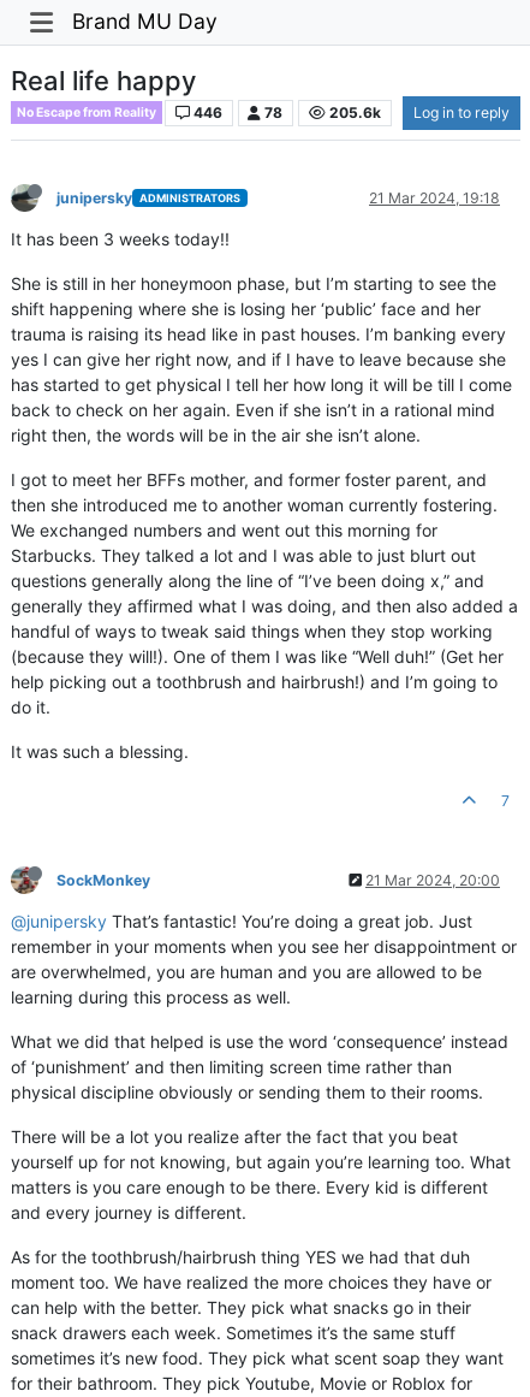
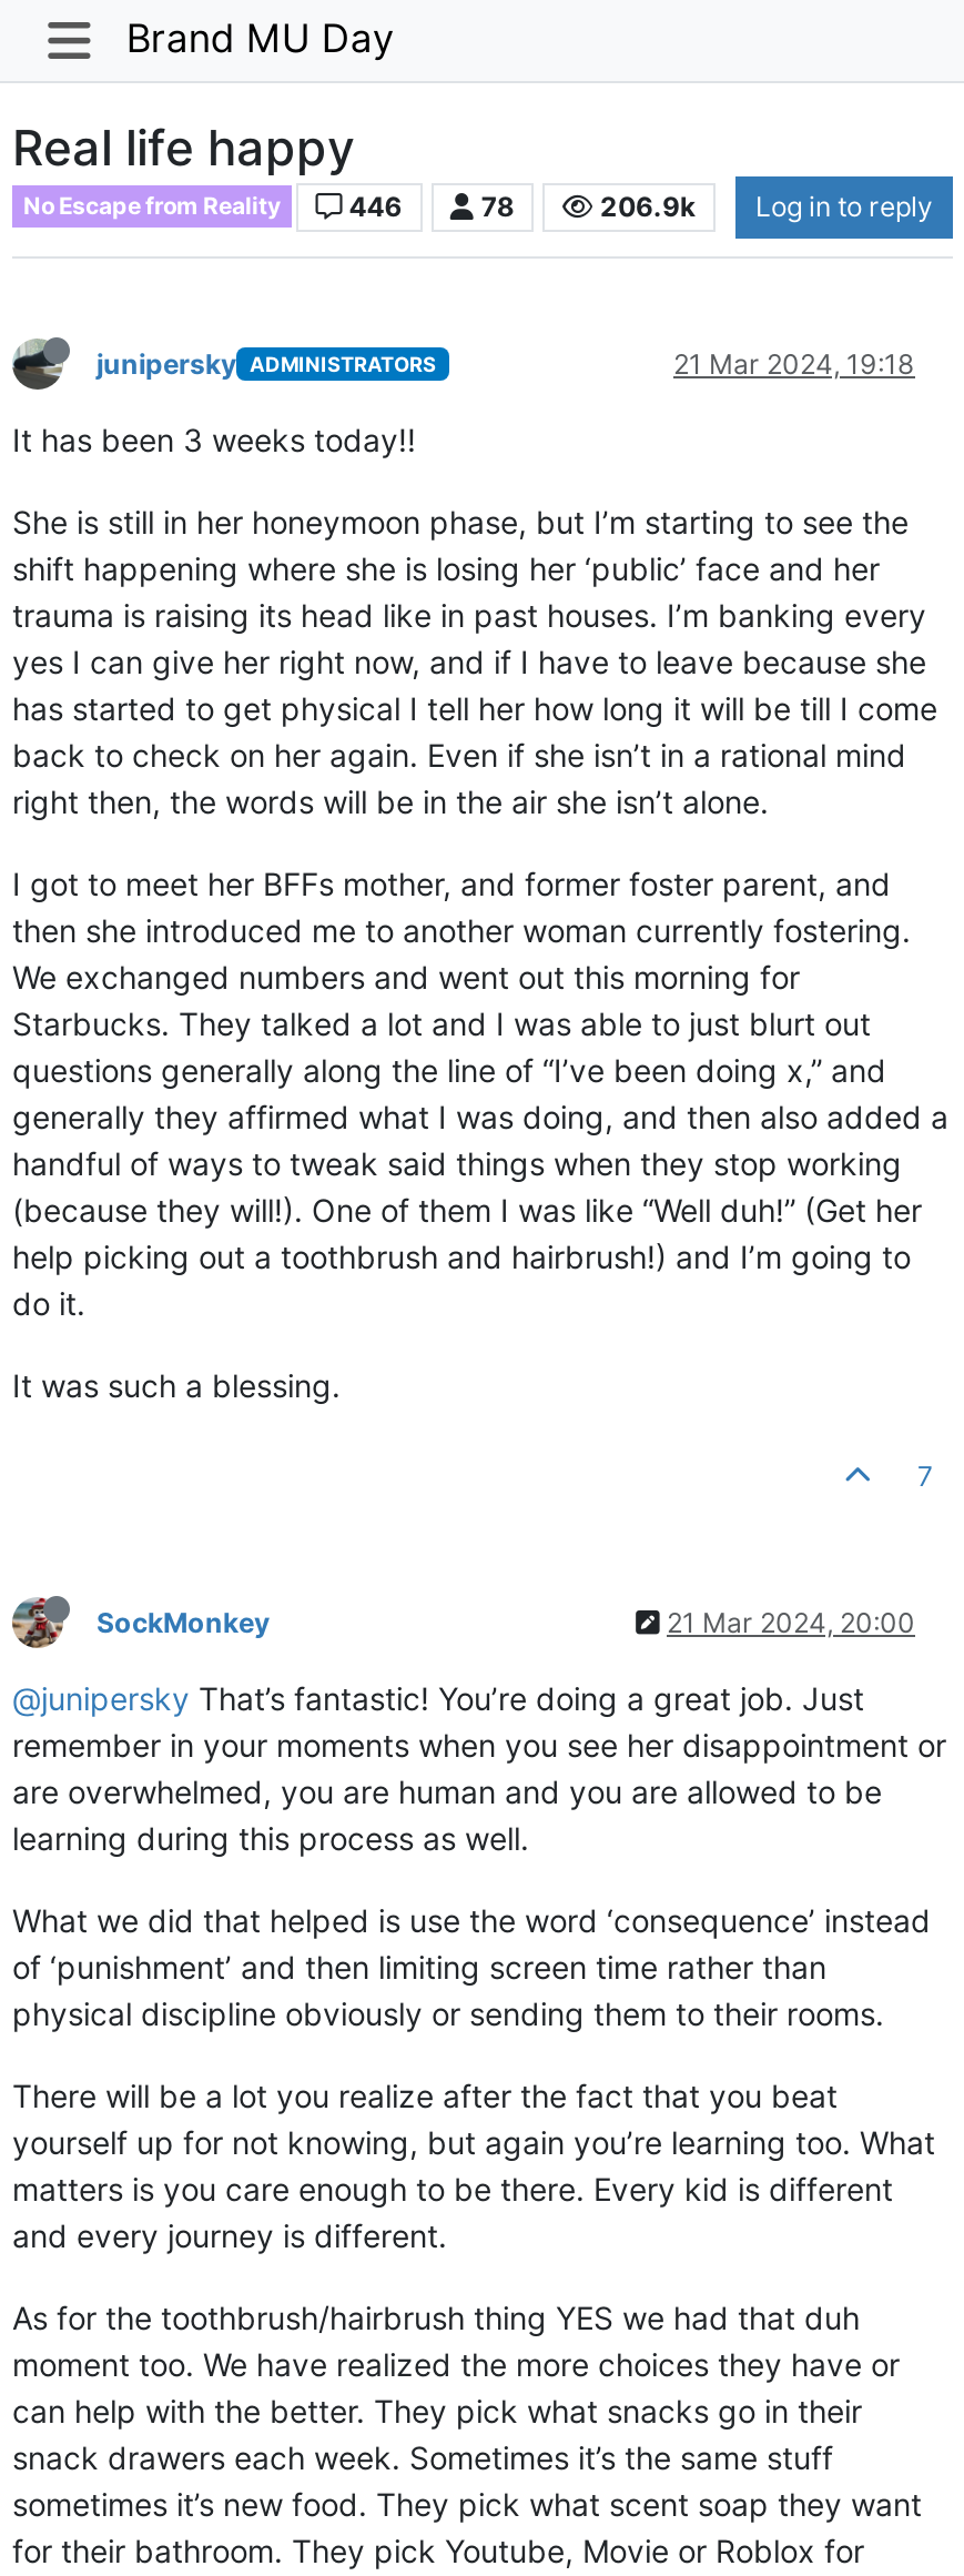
- 205.6k Log in to reply
+ 206.9k Log in to reply
